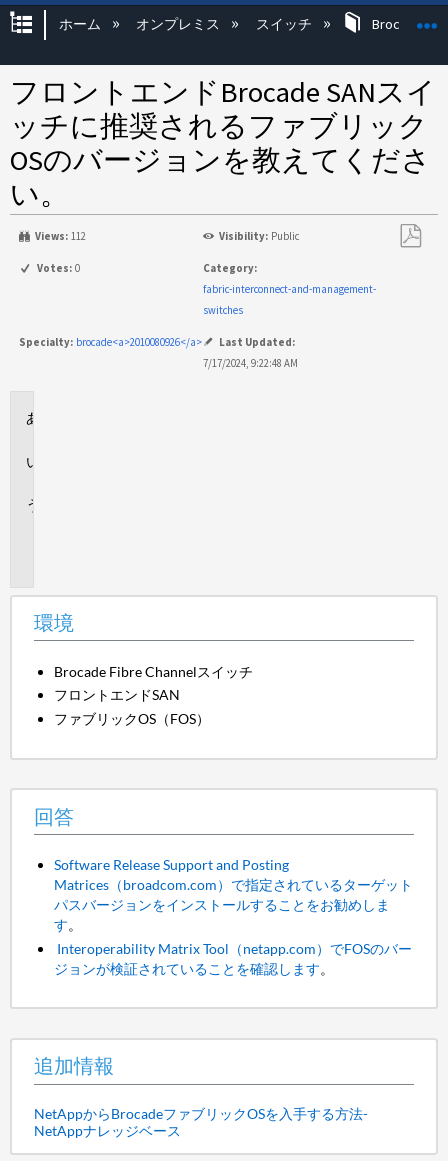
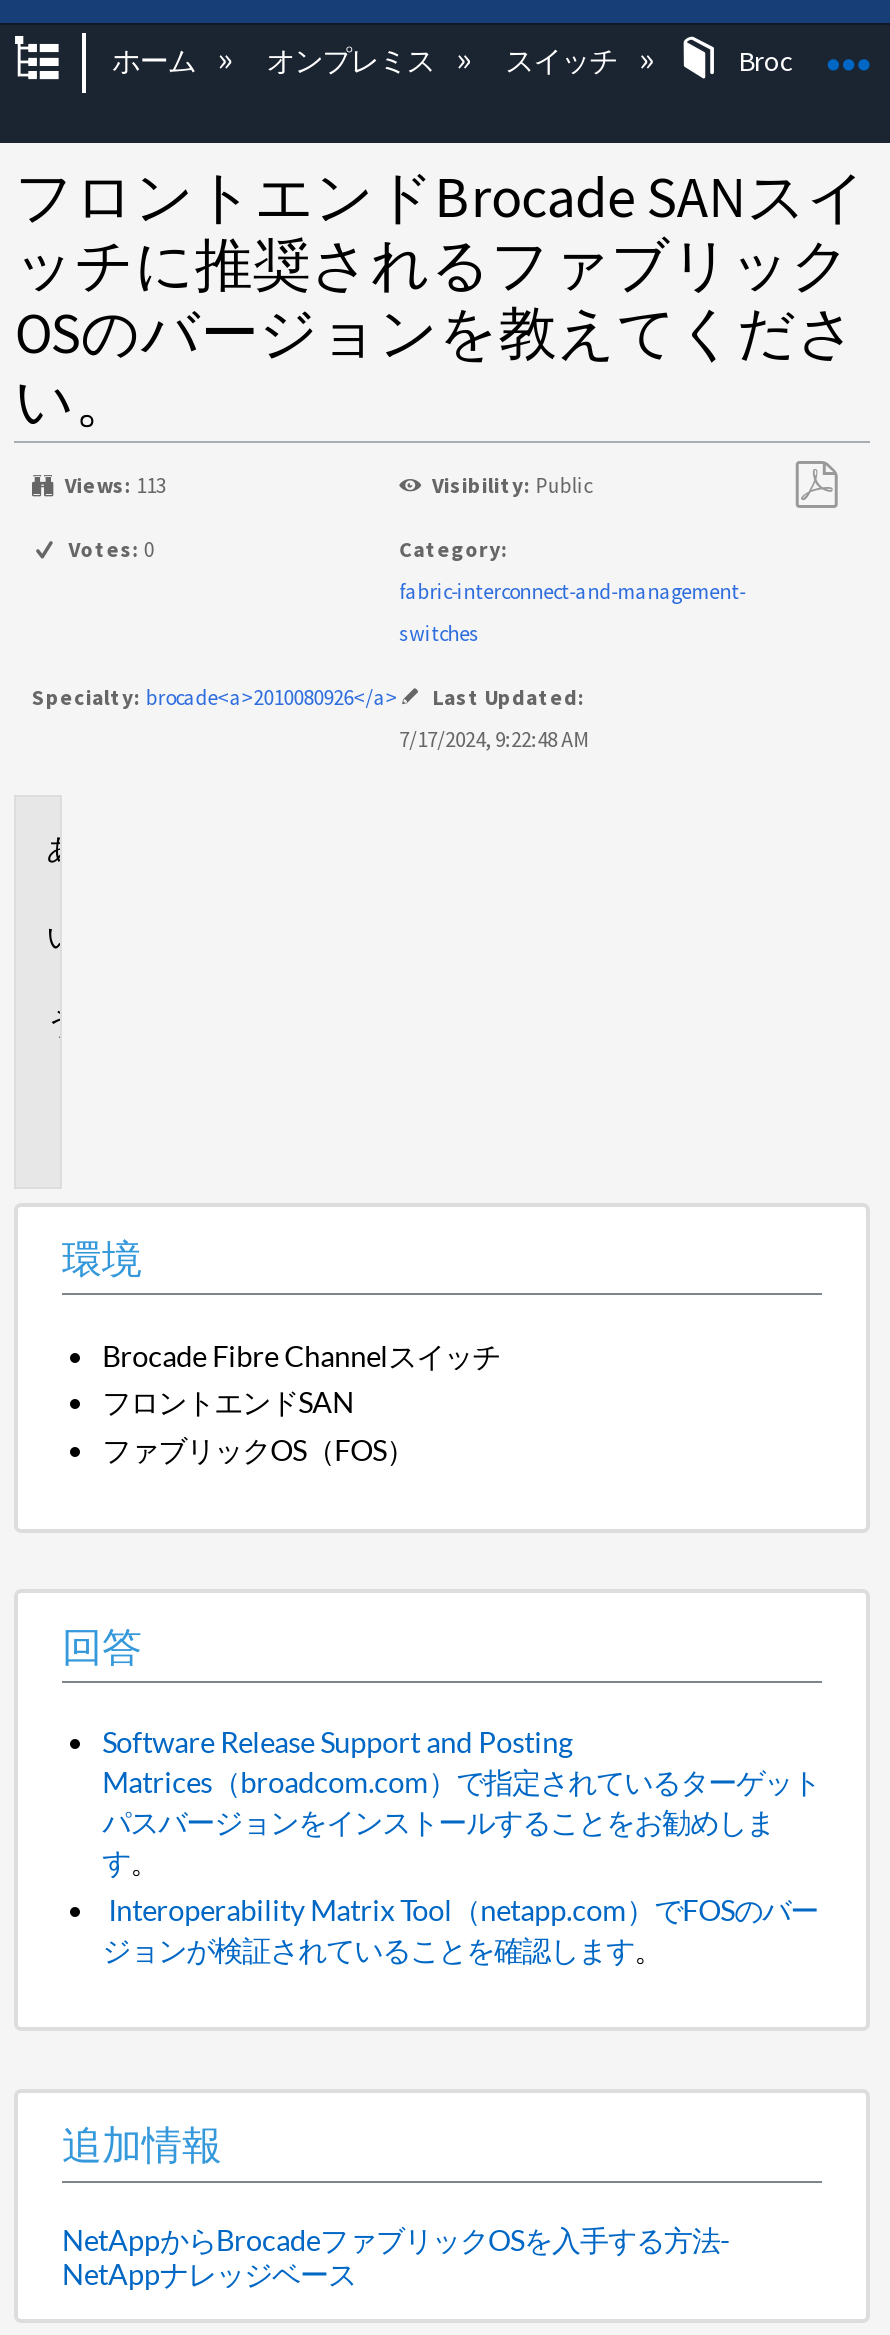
- Views: 112
+ Views: 113
